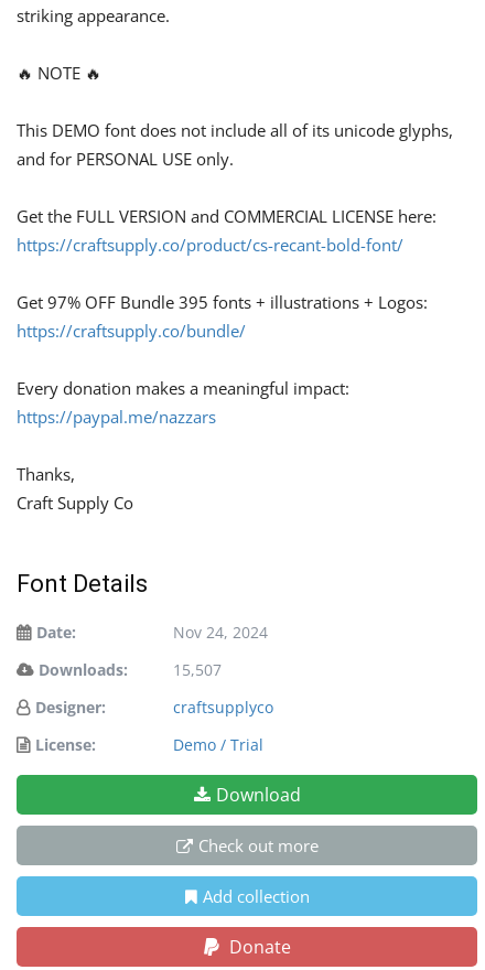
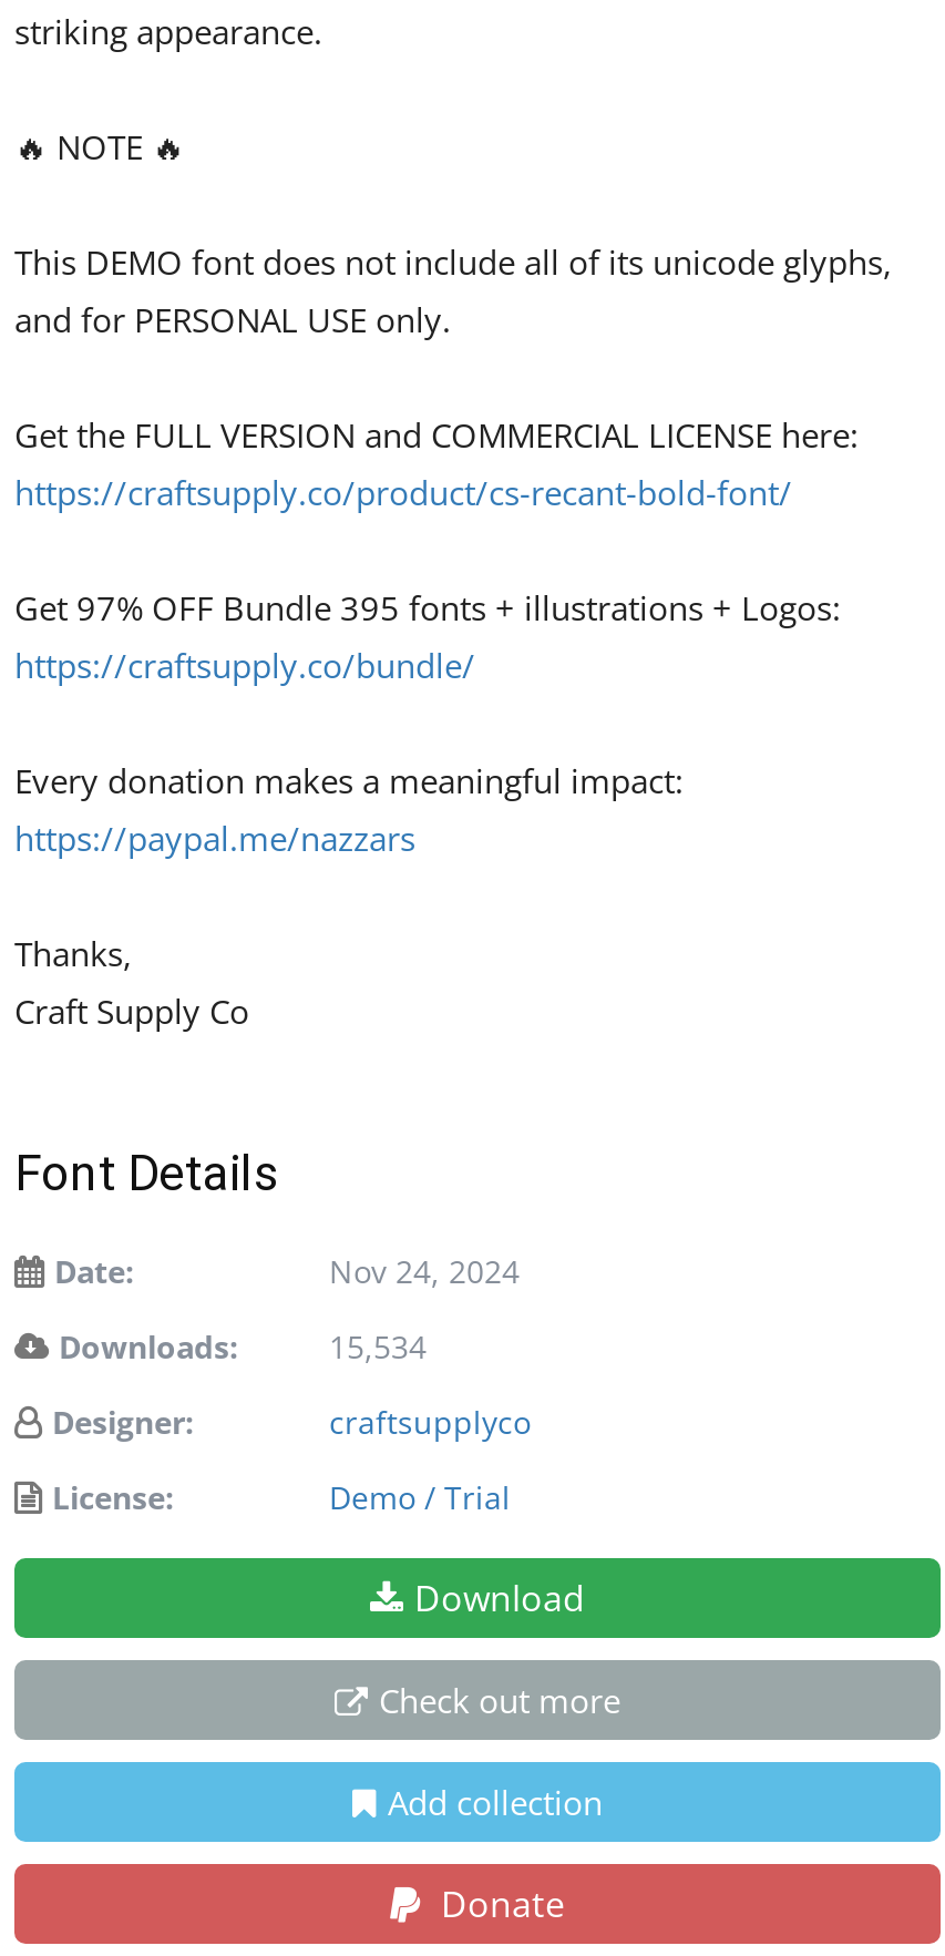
- 15,507
+ 15,534
